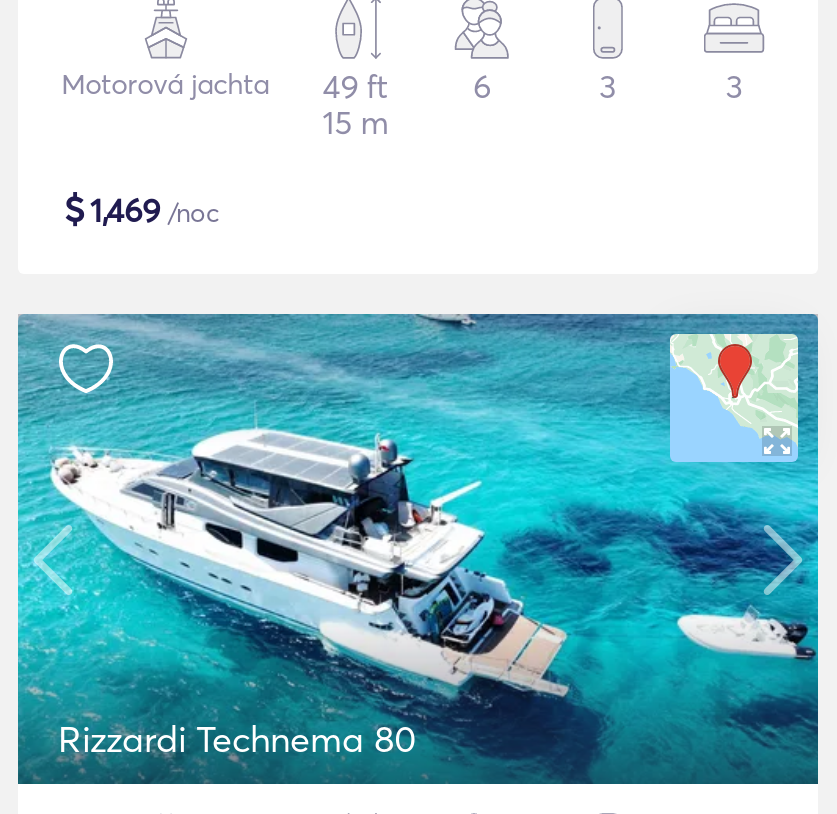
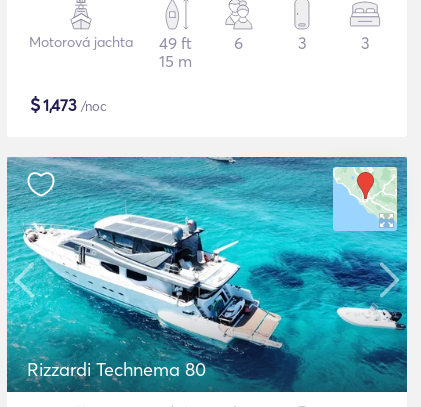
- $1,469 /noc
+ $1,473 /noc
